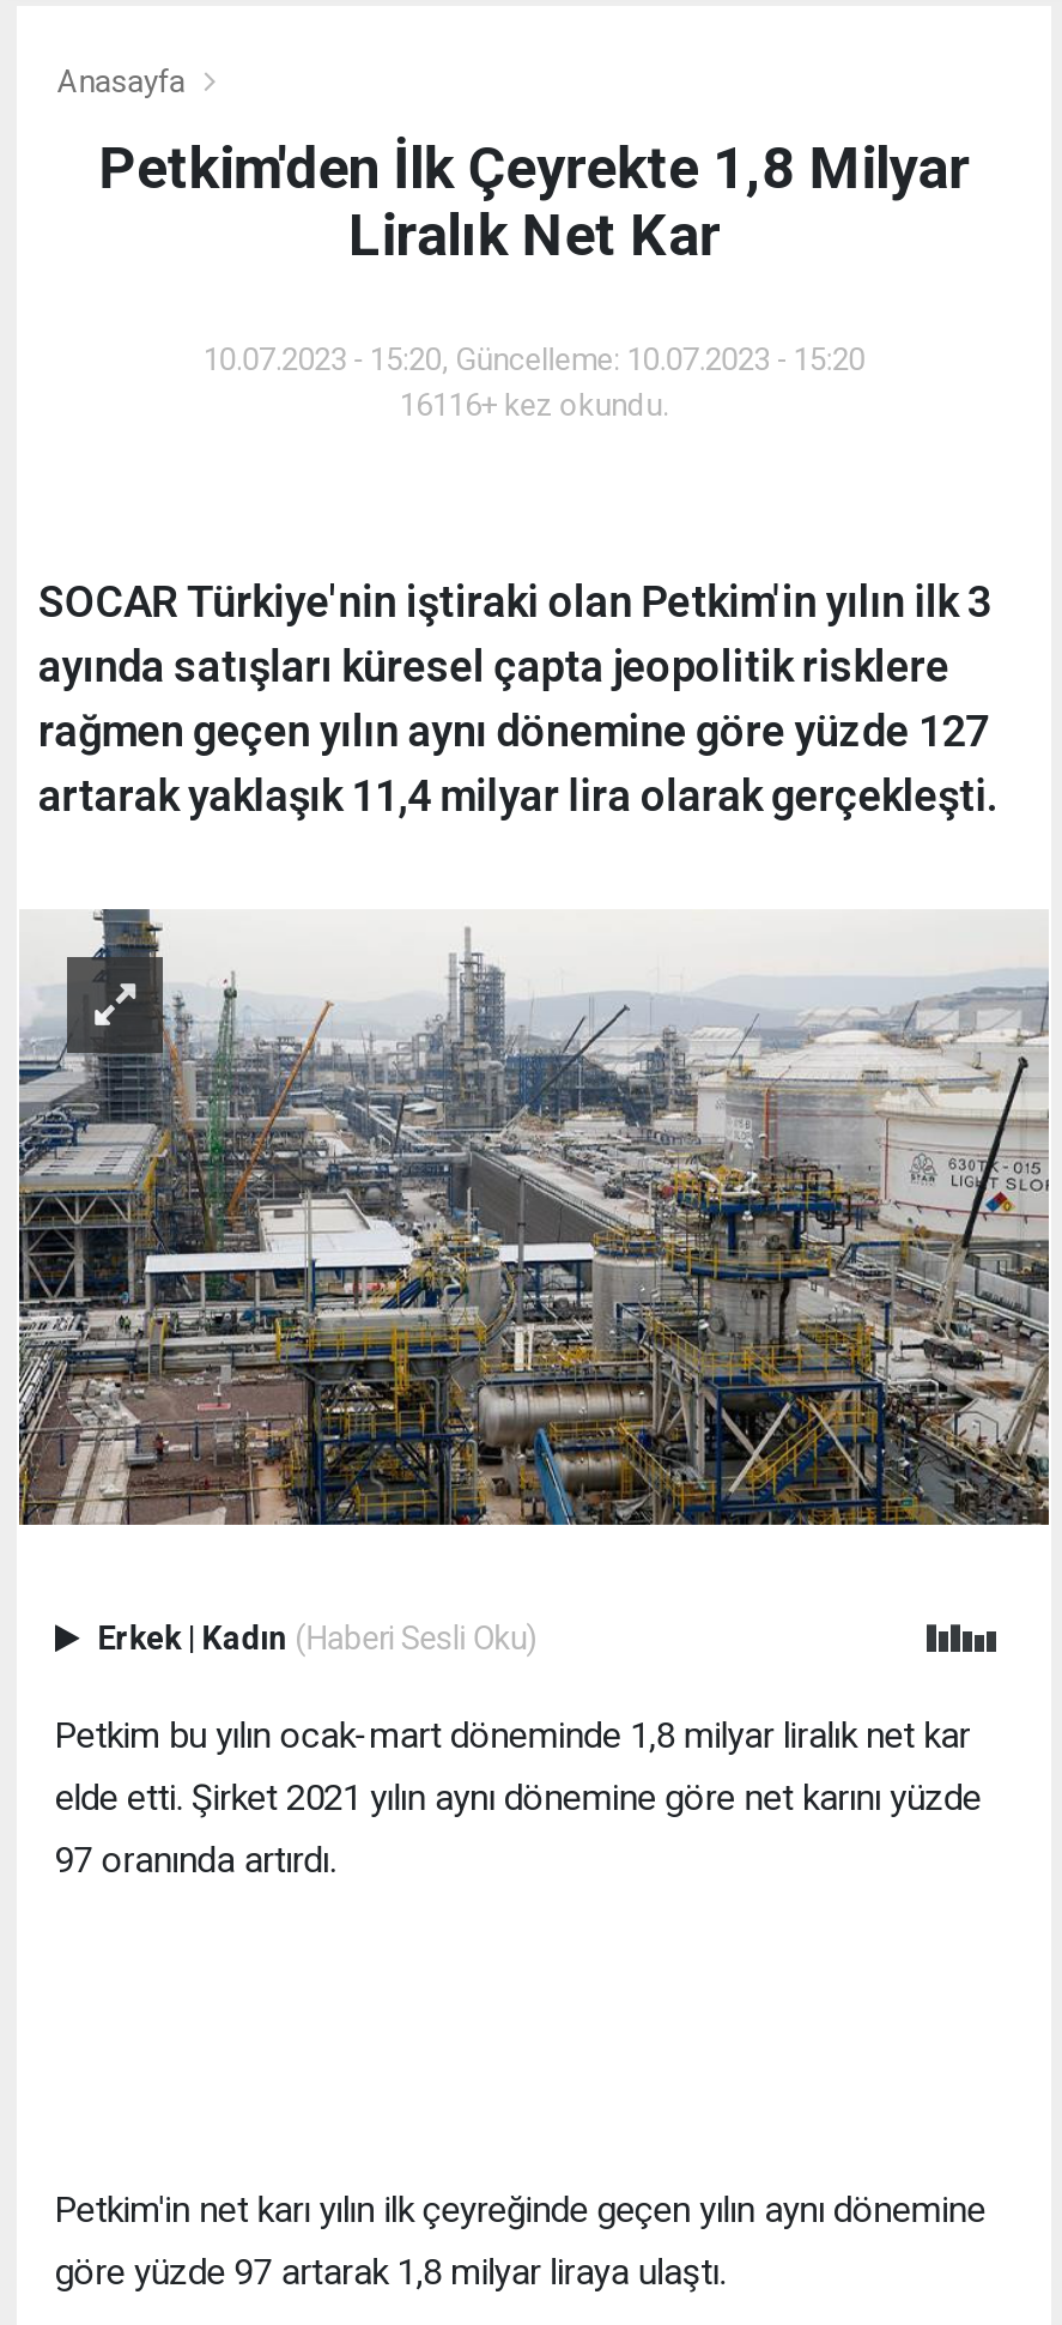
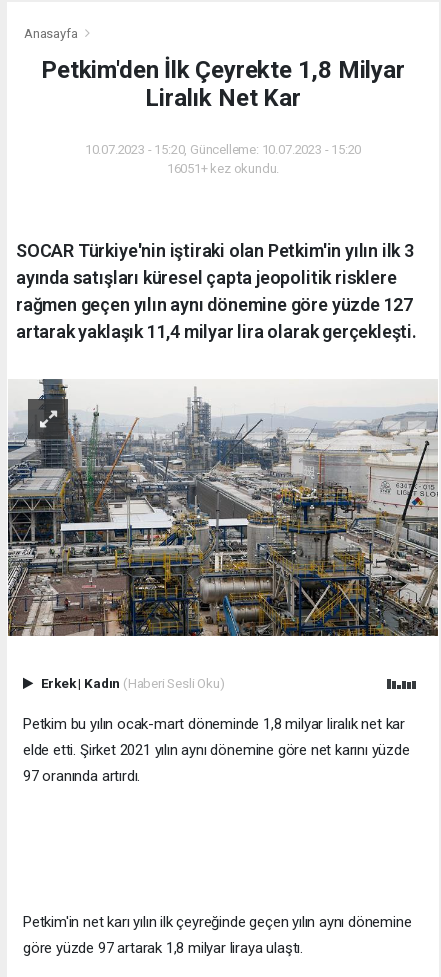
- 16116+ kez okundu.
+ 16051+ kez okundu.
